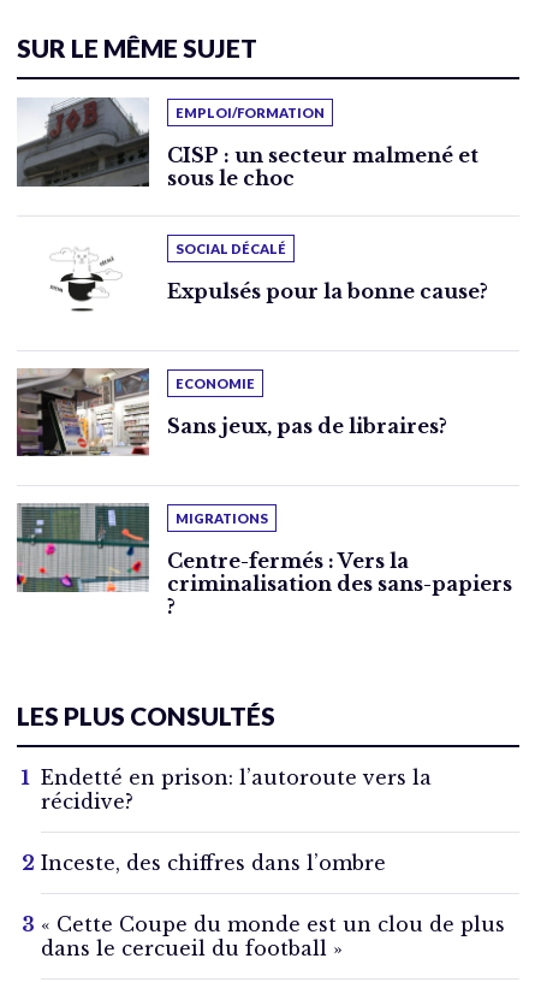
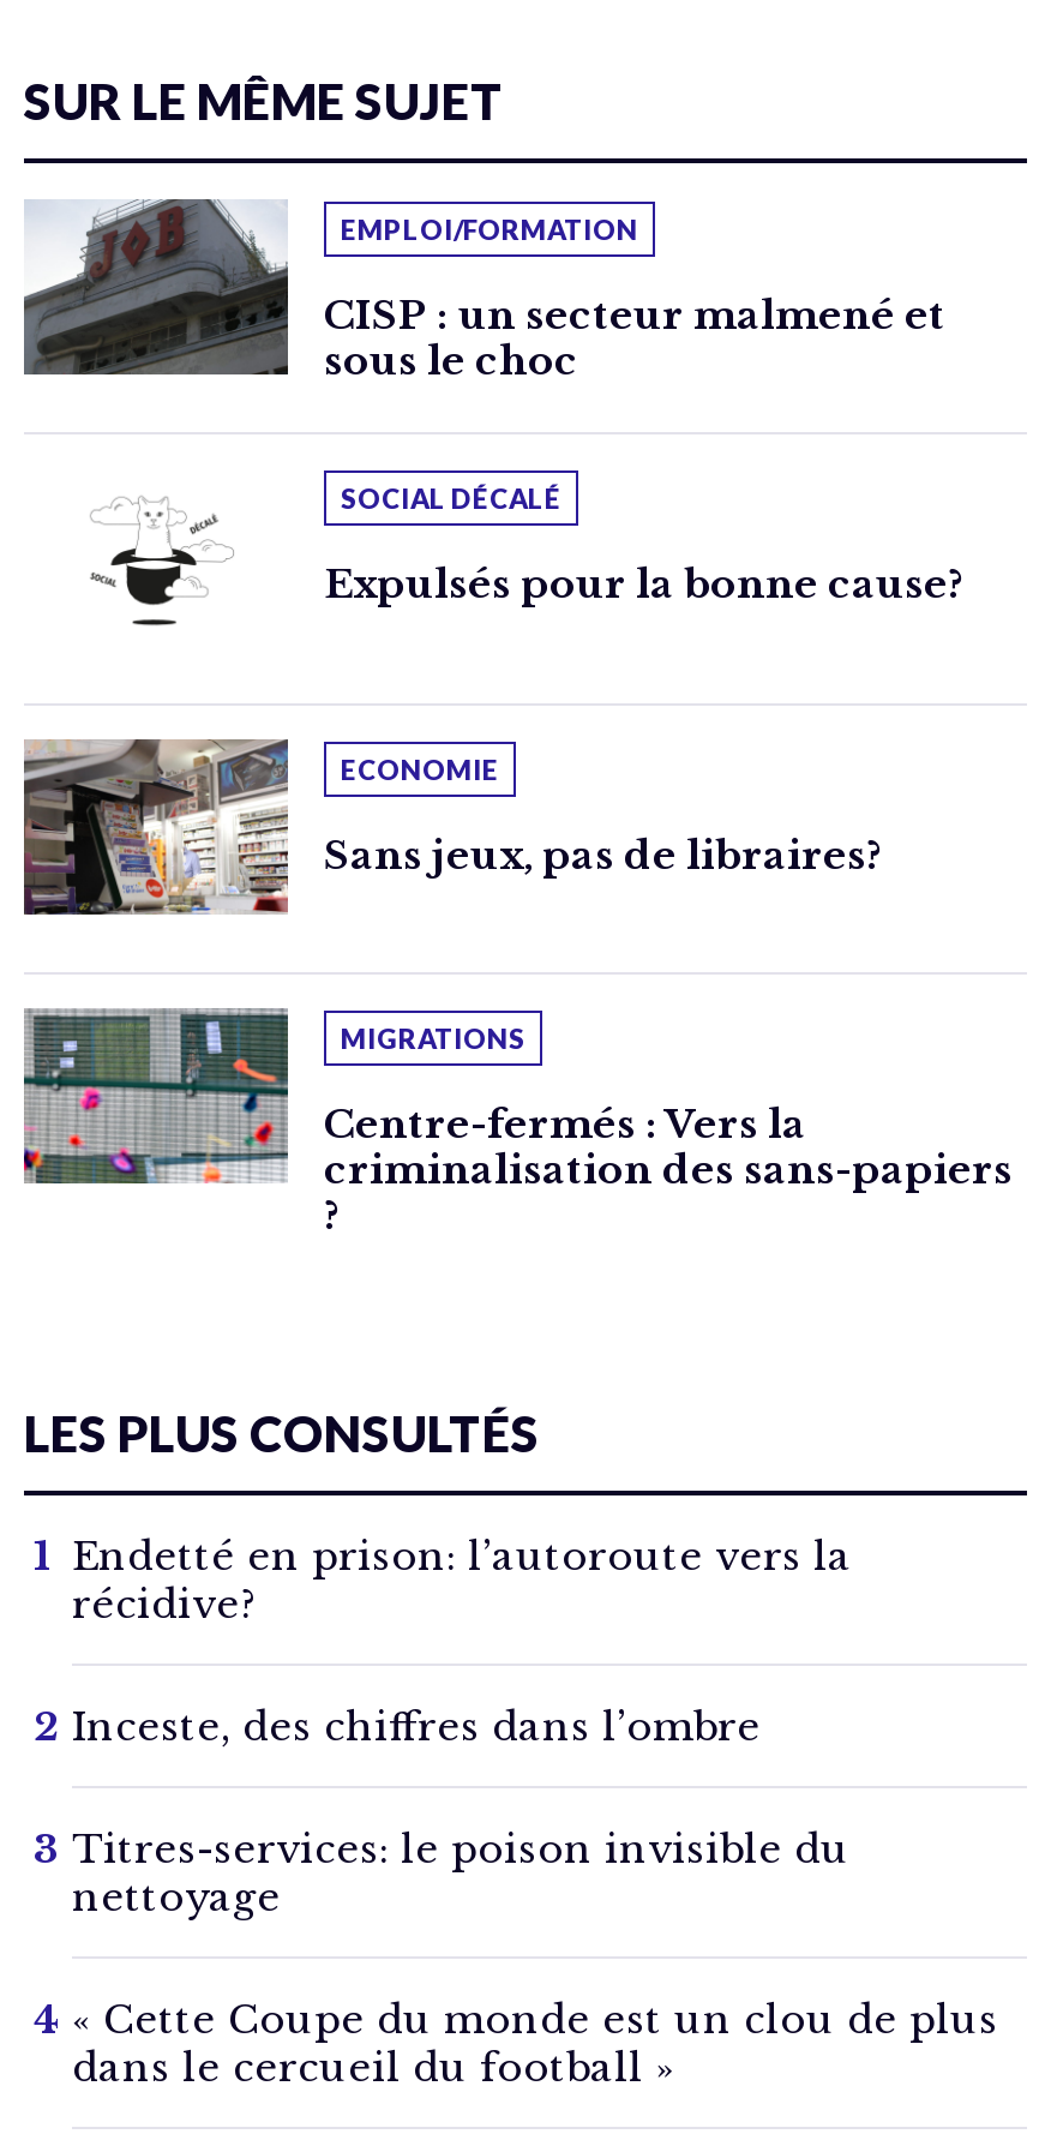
+ Titres-services: le poison invisible du
+ nettoyage
